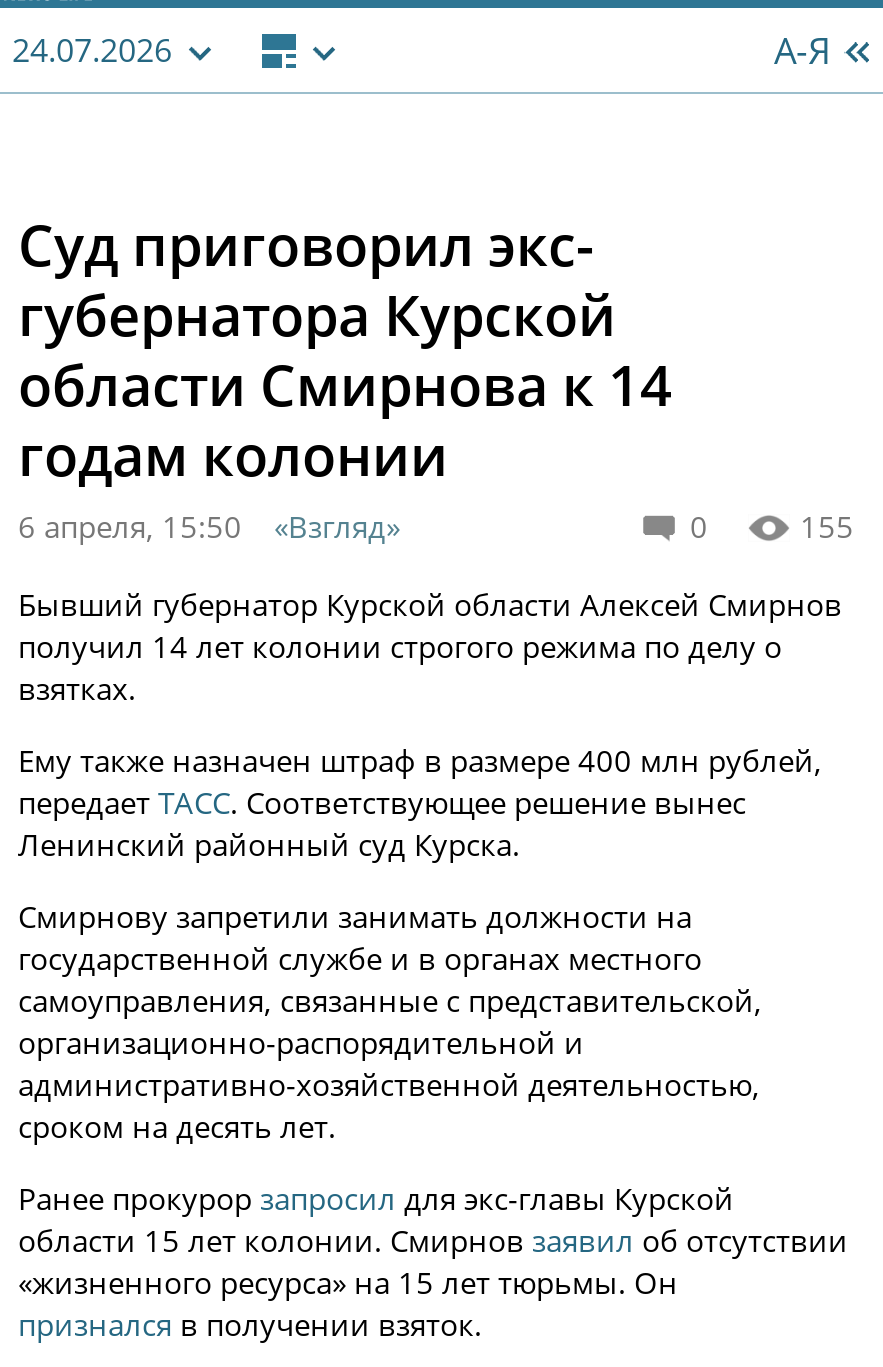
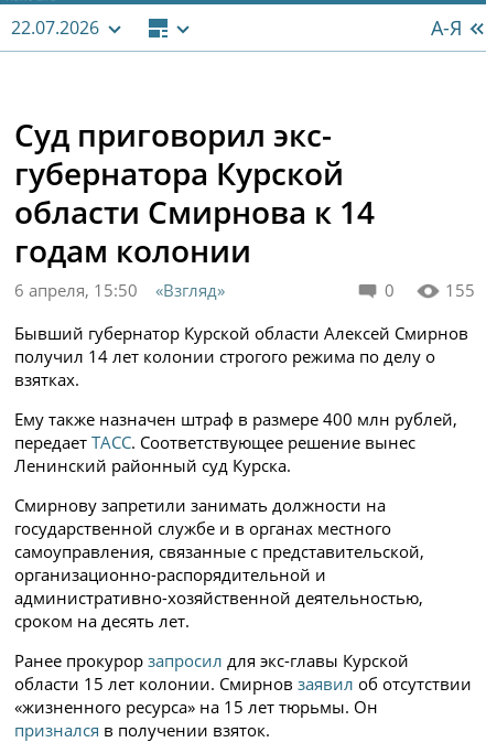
- 24.07.2026
+ 22.07.2026
